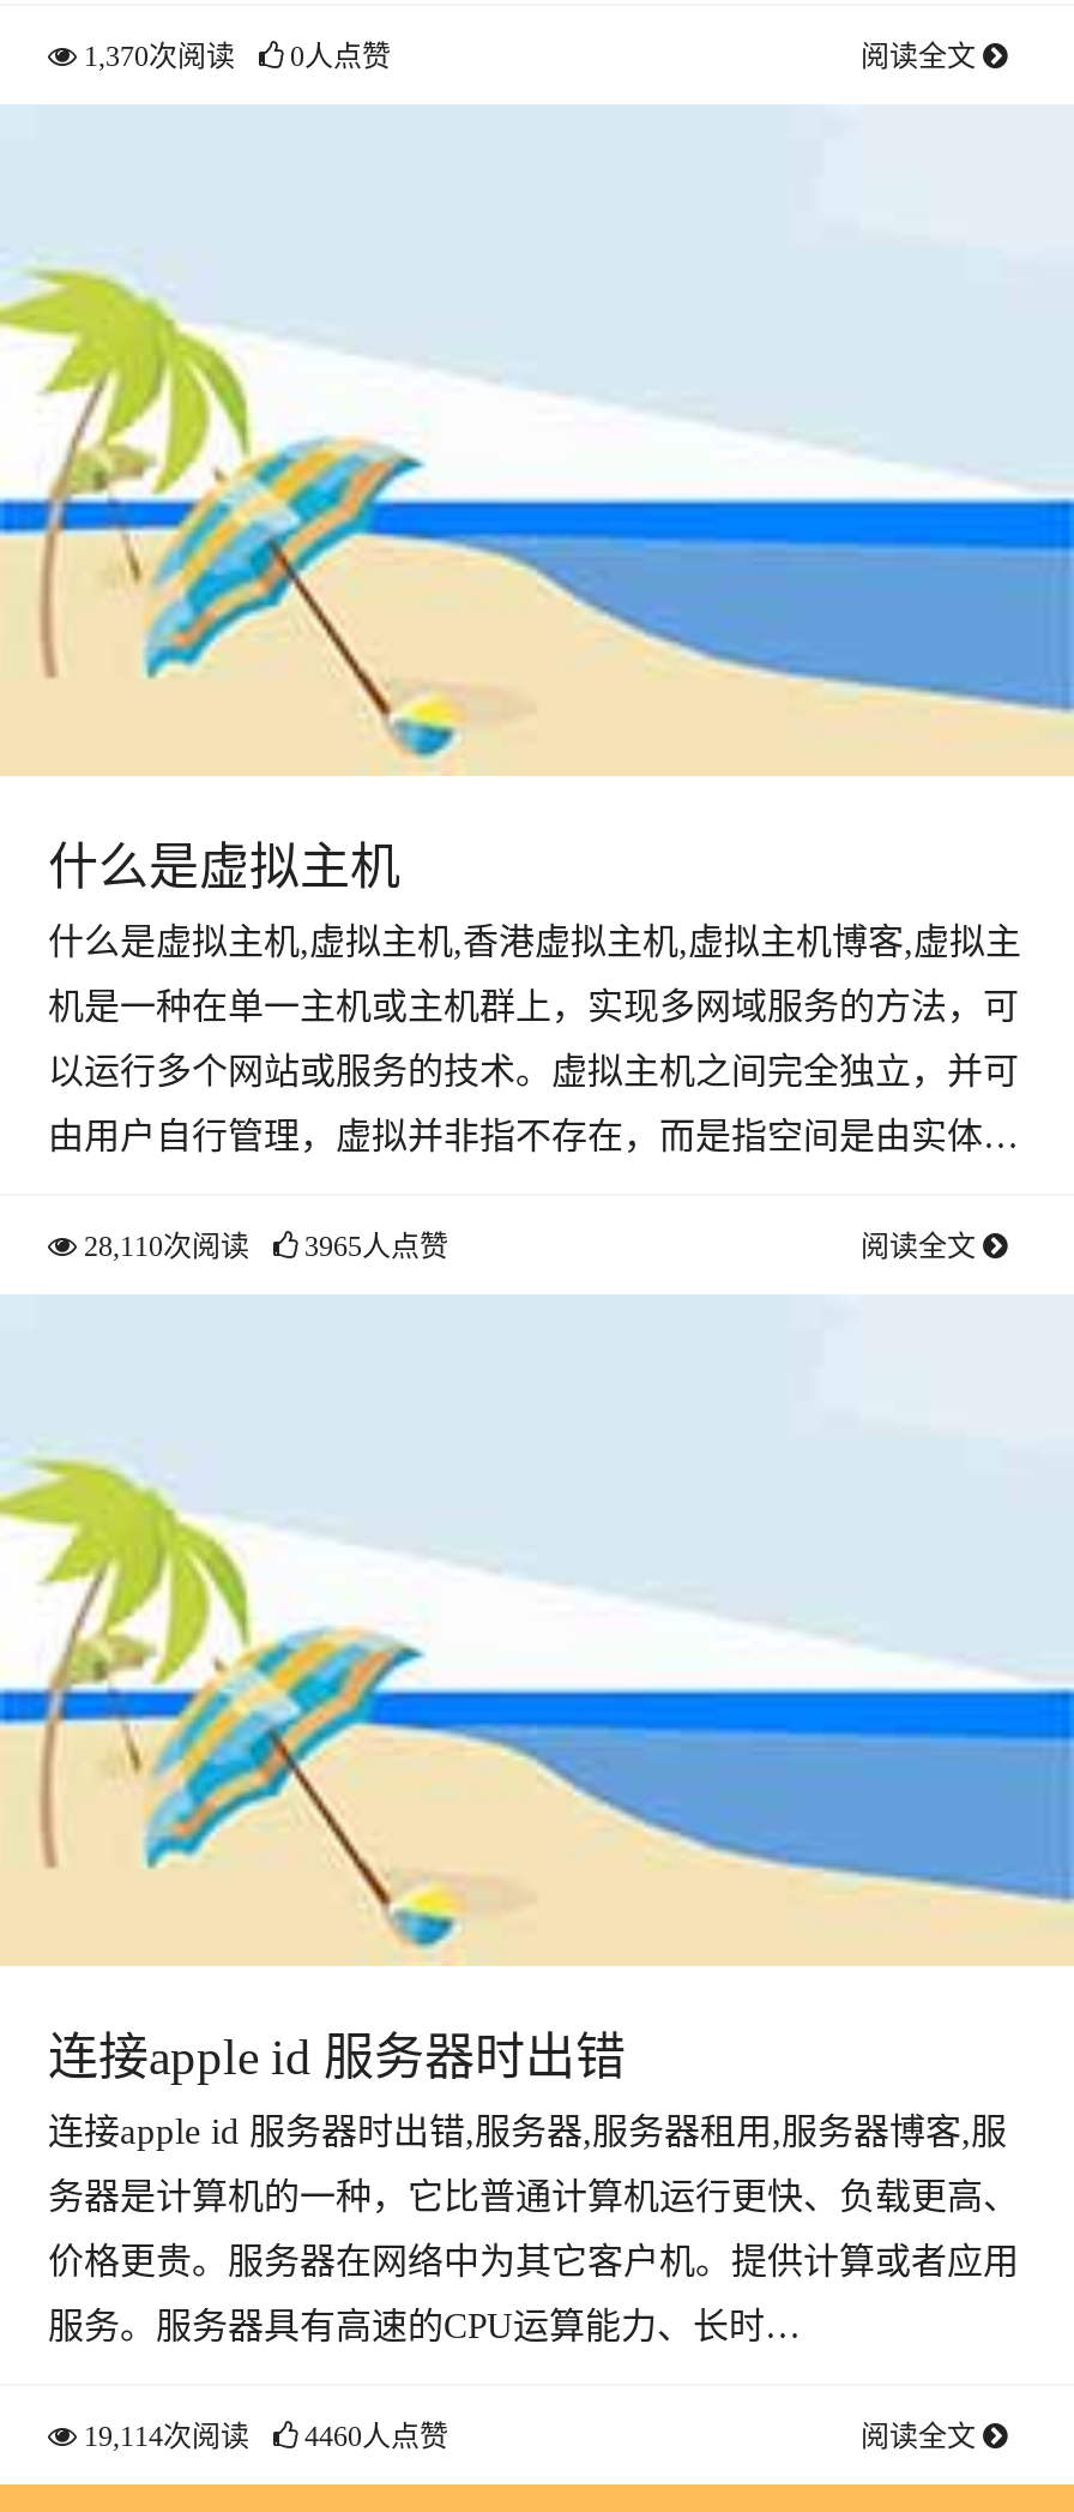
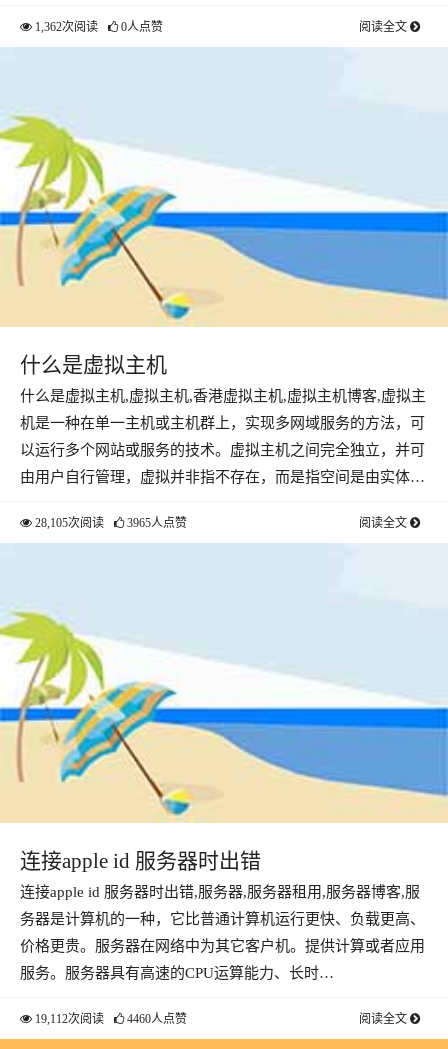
- 1,370次阅读 0人点赞
+ 1,362次阅读 0人点赞

- 28,110次阅读 3965人点赞
+ 28,105次阅读 3965人点赞

- 19,114次阅读 4460人点赞
+ 19,112次阅读 4460人点赞
